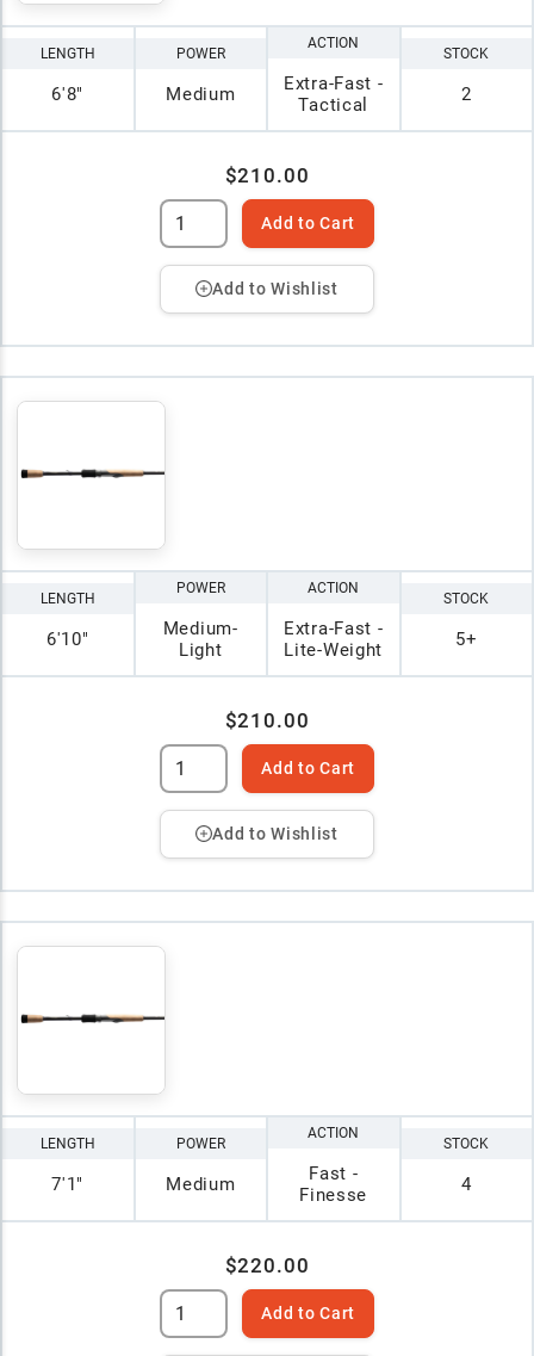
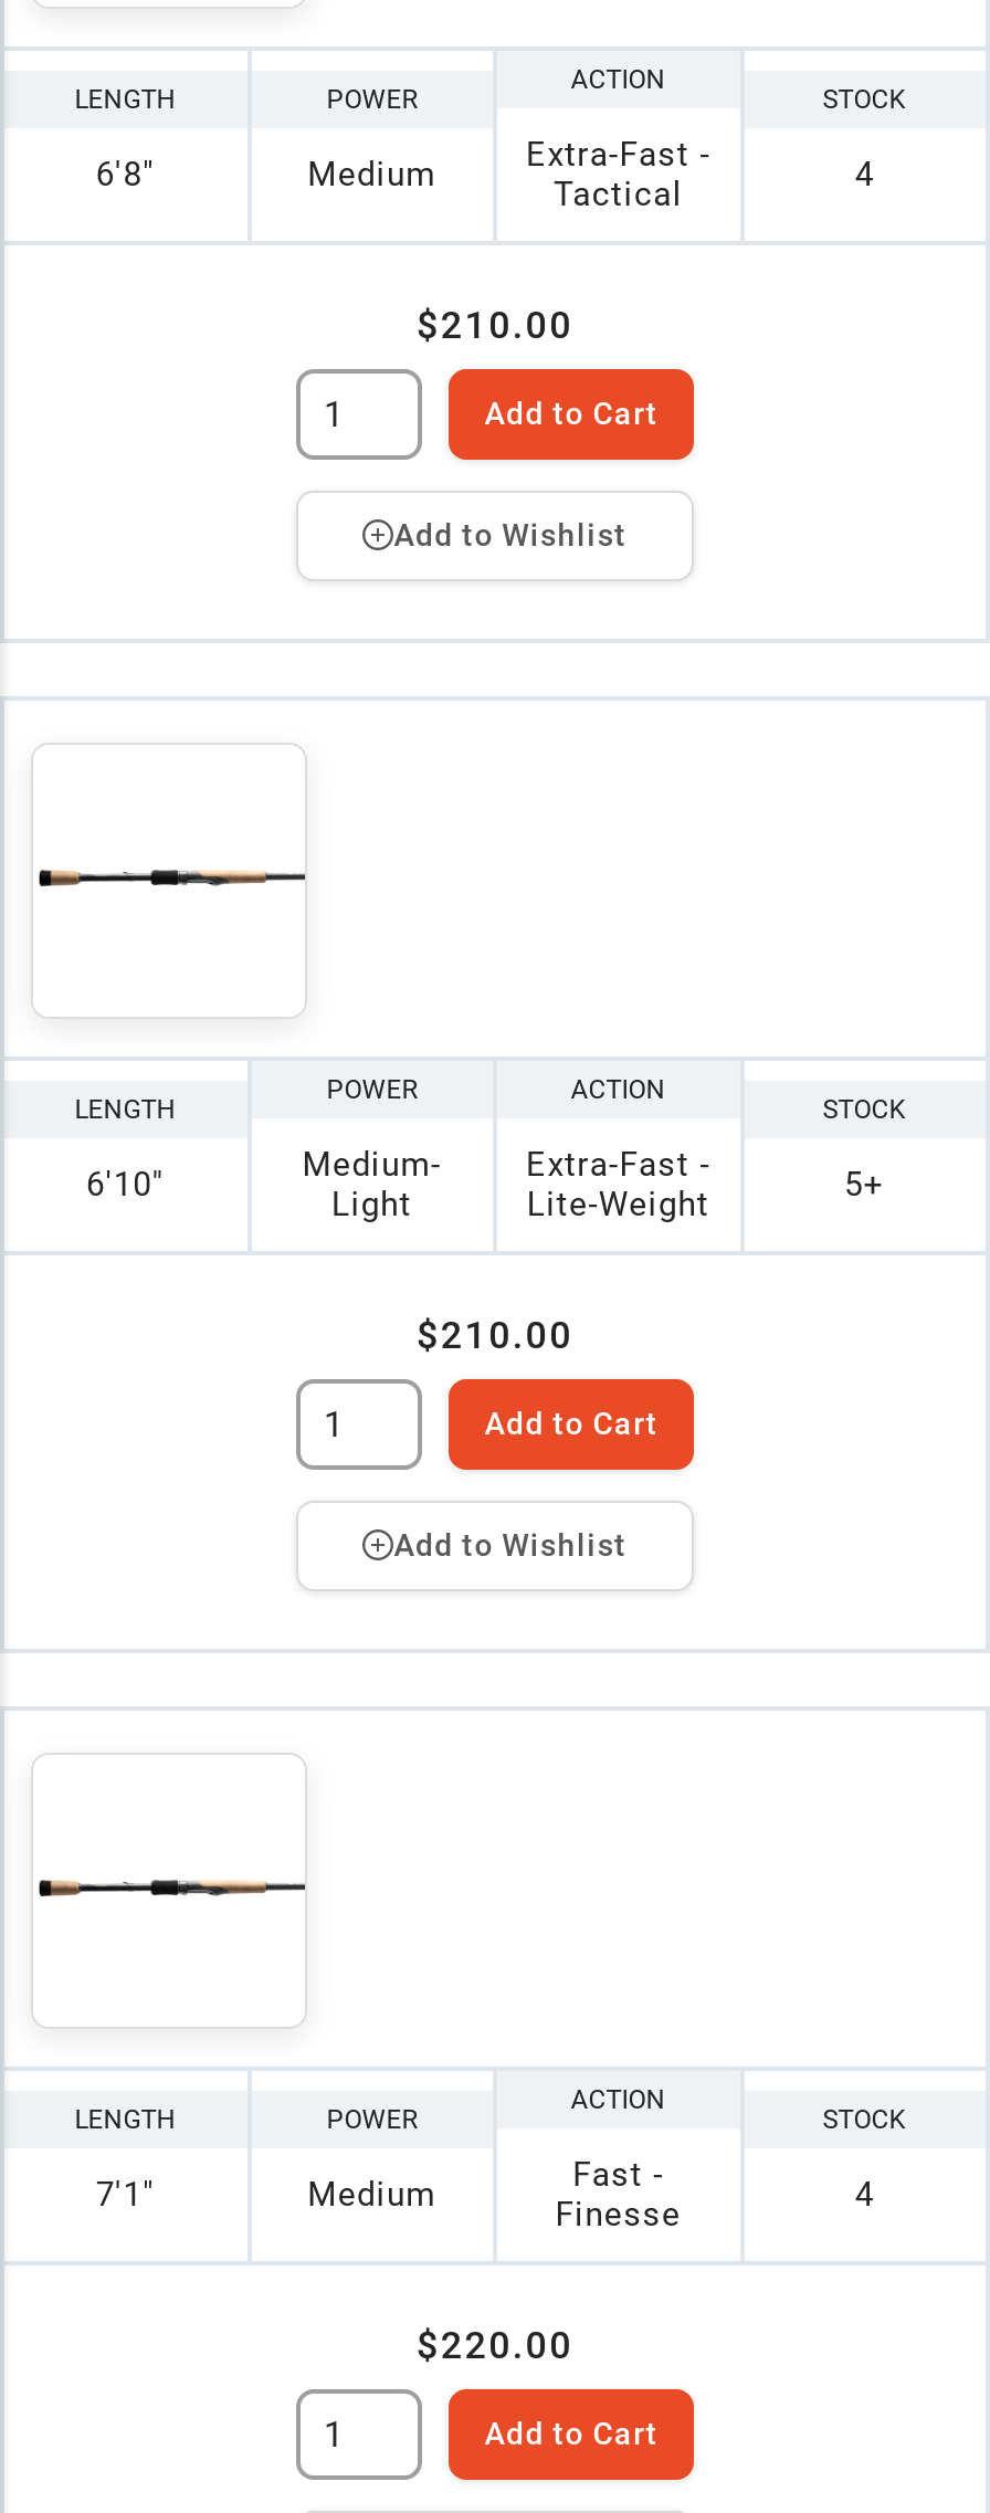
- 2
+ 4
